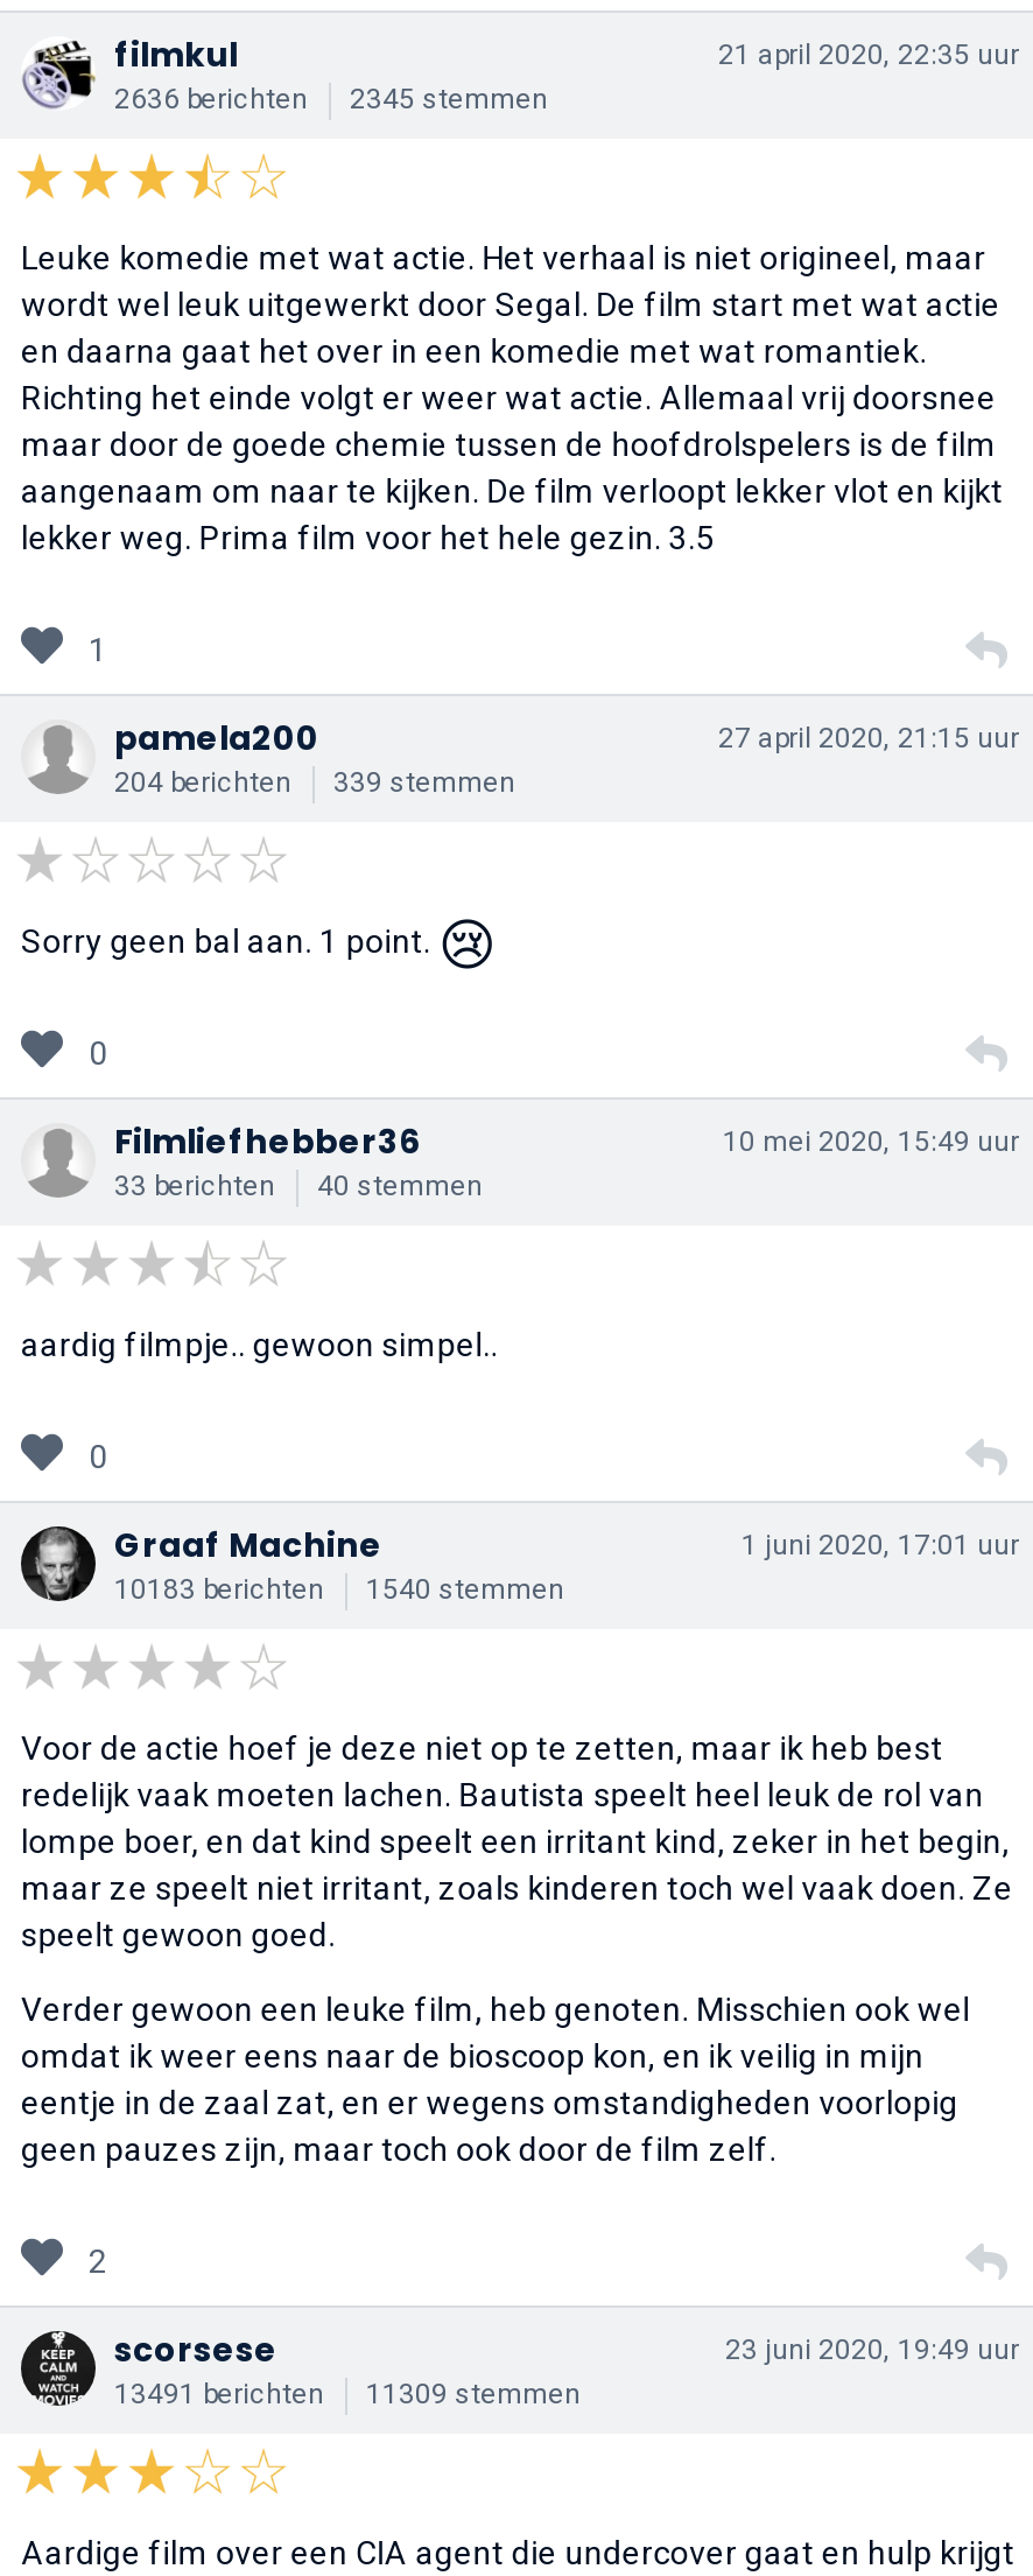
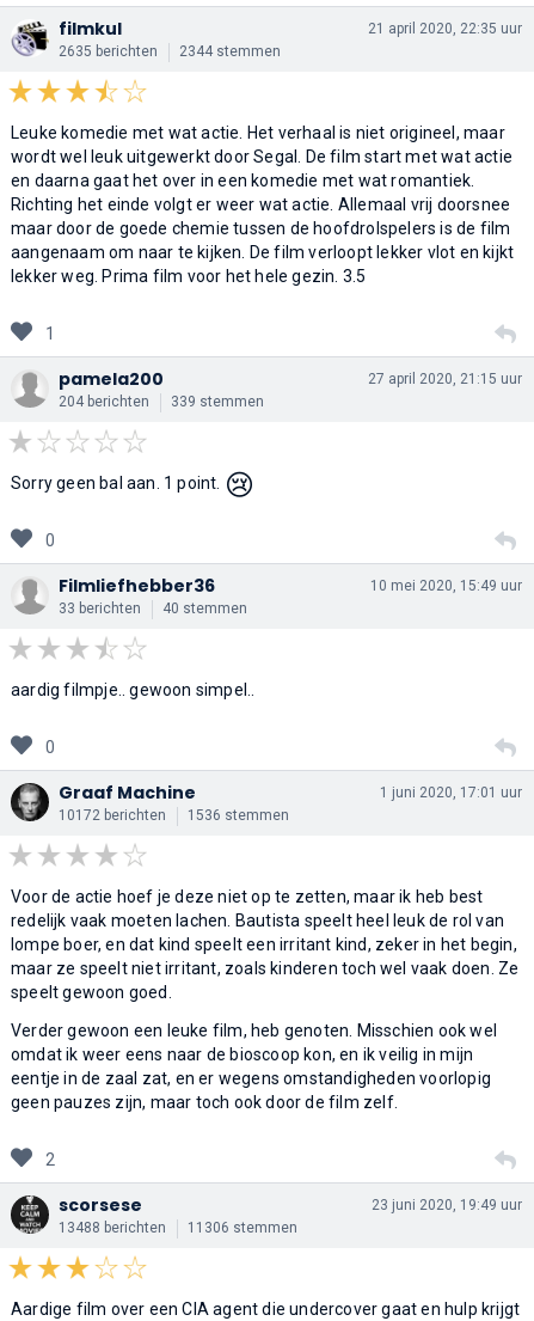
- 2636 berichten
+ 2635 berichten

- 2345 stemmen
+ 2344 stemmen

- 10183 berichten
+ 10172 berichten

- 1540 stemmen
+ 1536 stemmen

- 13491 berichten
+ 13488 berichten

- 11309 stemmen
+ 11306 stemmen
